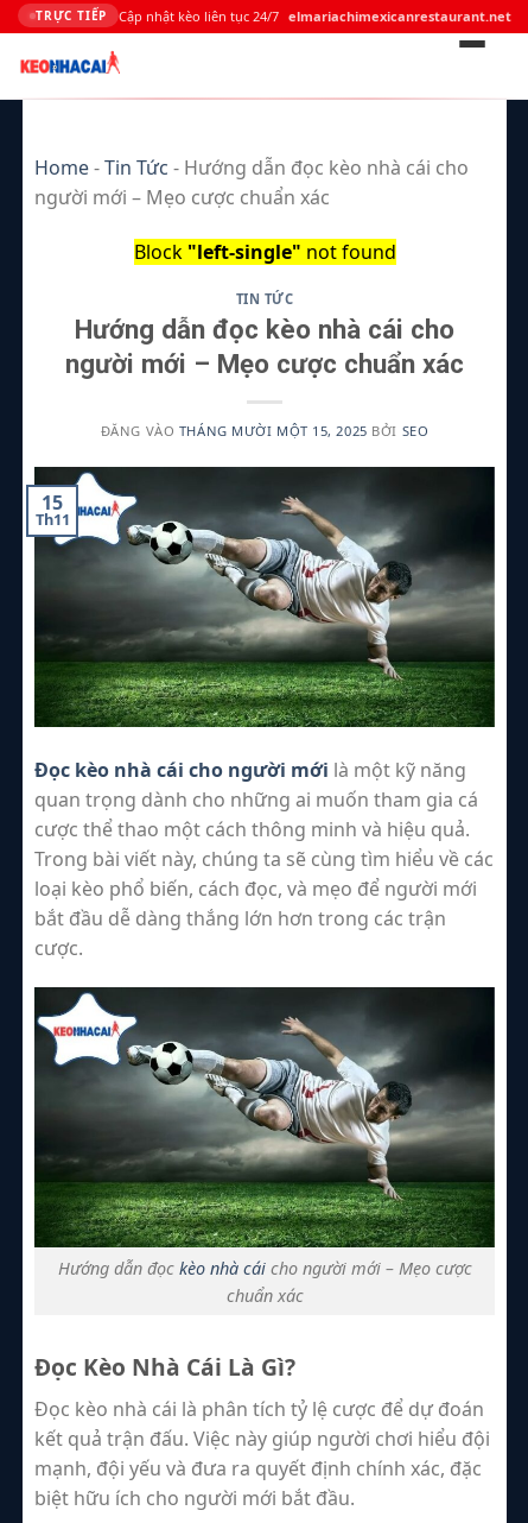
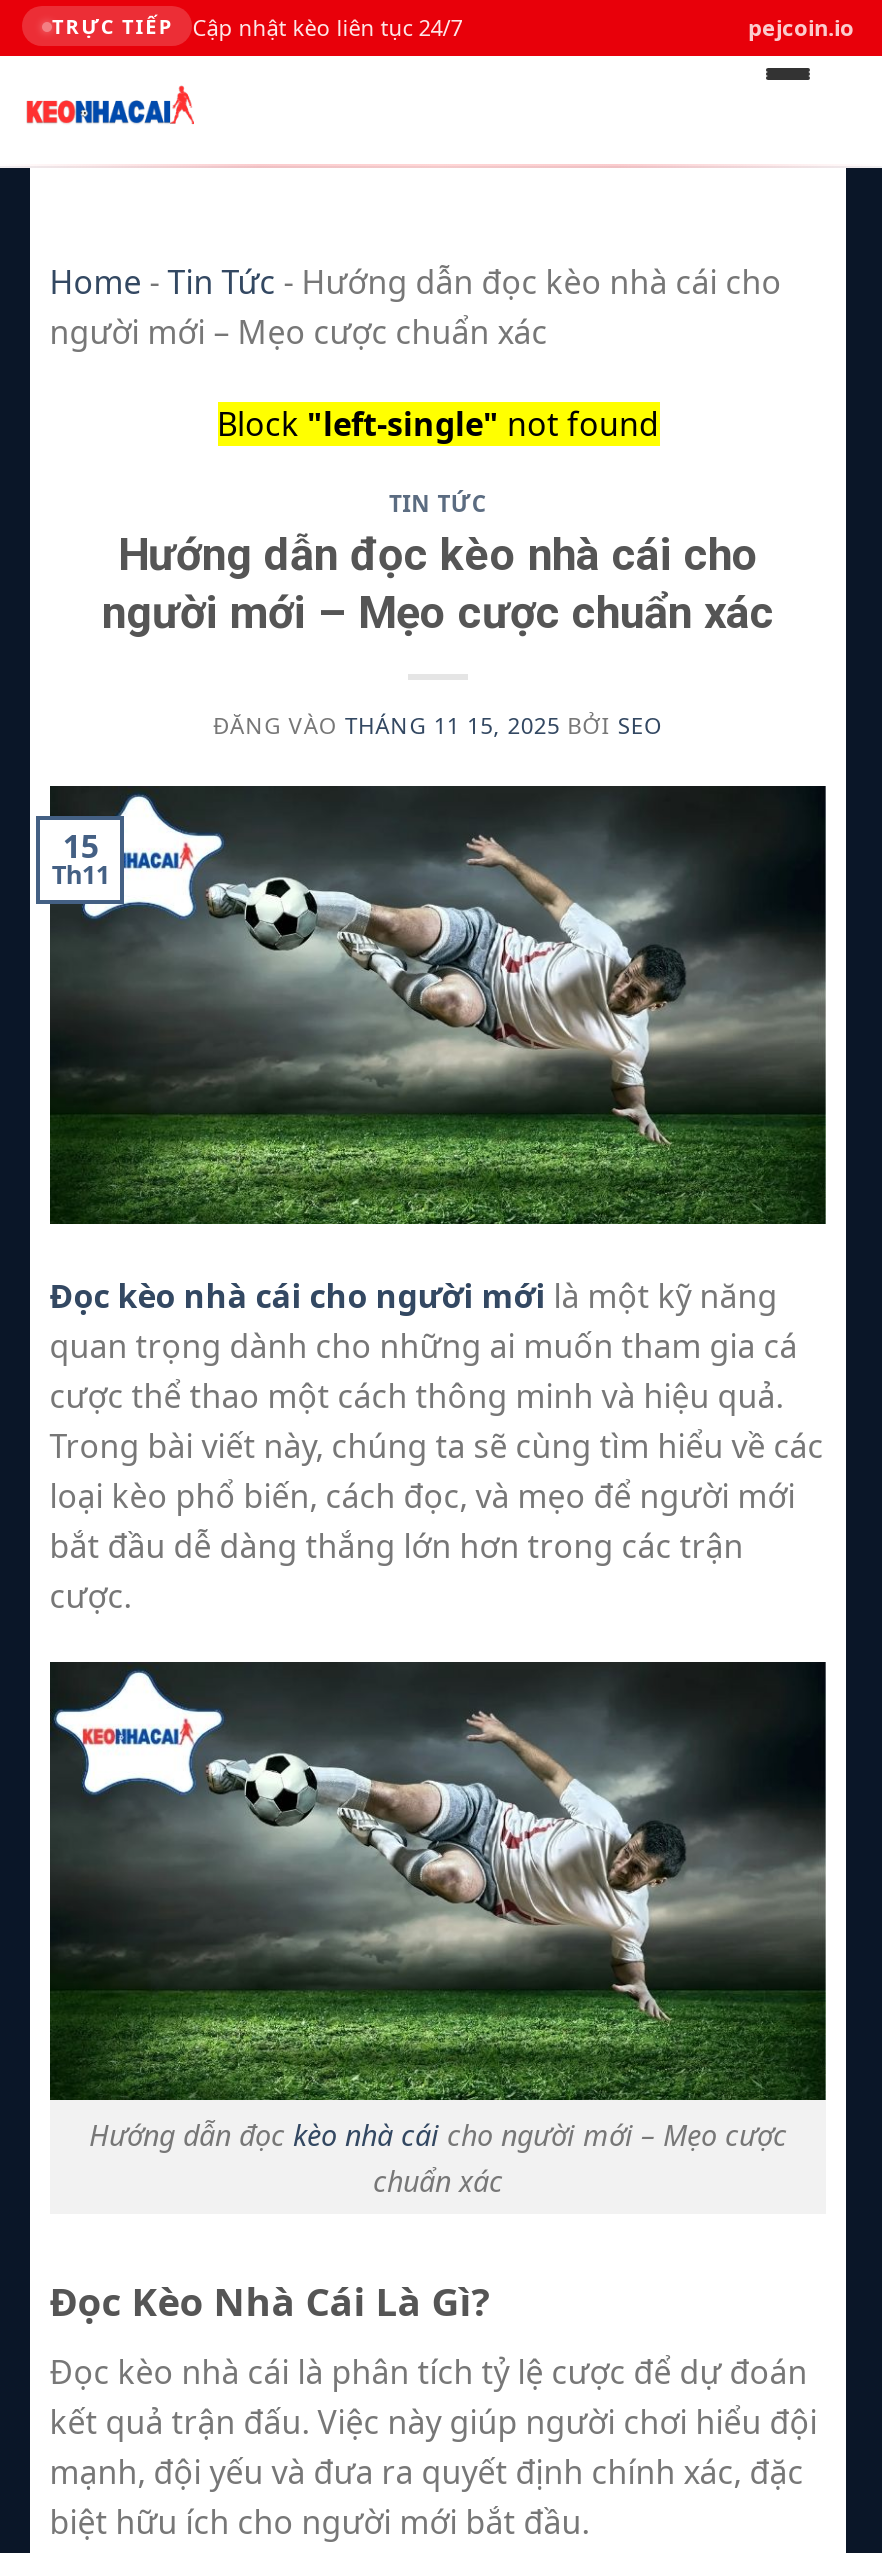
- Cập nhật kèo liên tục 24/7 elmariachimexicanrestaurant.net
+ Cập nhật kèo liên tục 24/7
+ pejcoin.io

- ĐĂNG VÀO THÁNG MƯỜI MỘT 15, 2025 BỞI SEO
+ ĐĂNG VÀO THÁNG 11 15, 2025 BỞI SEO
